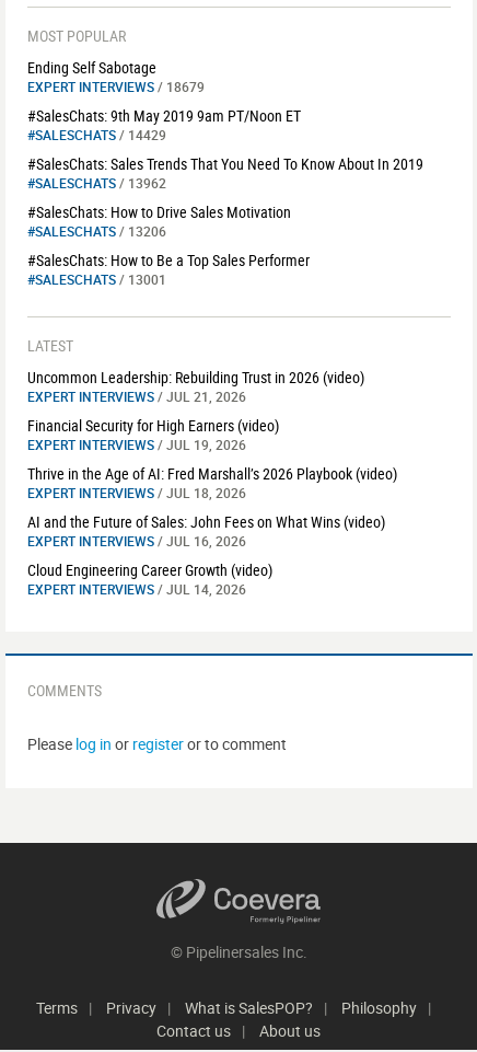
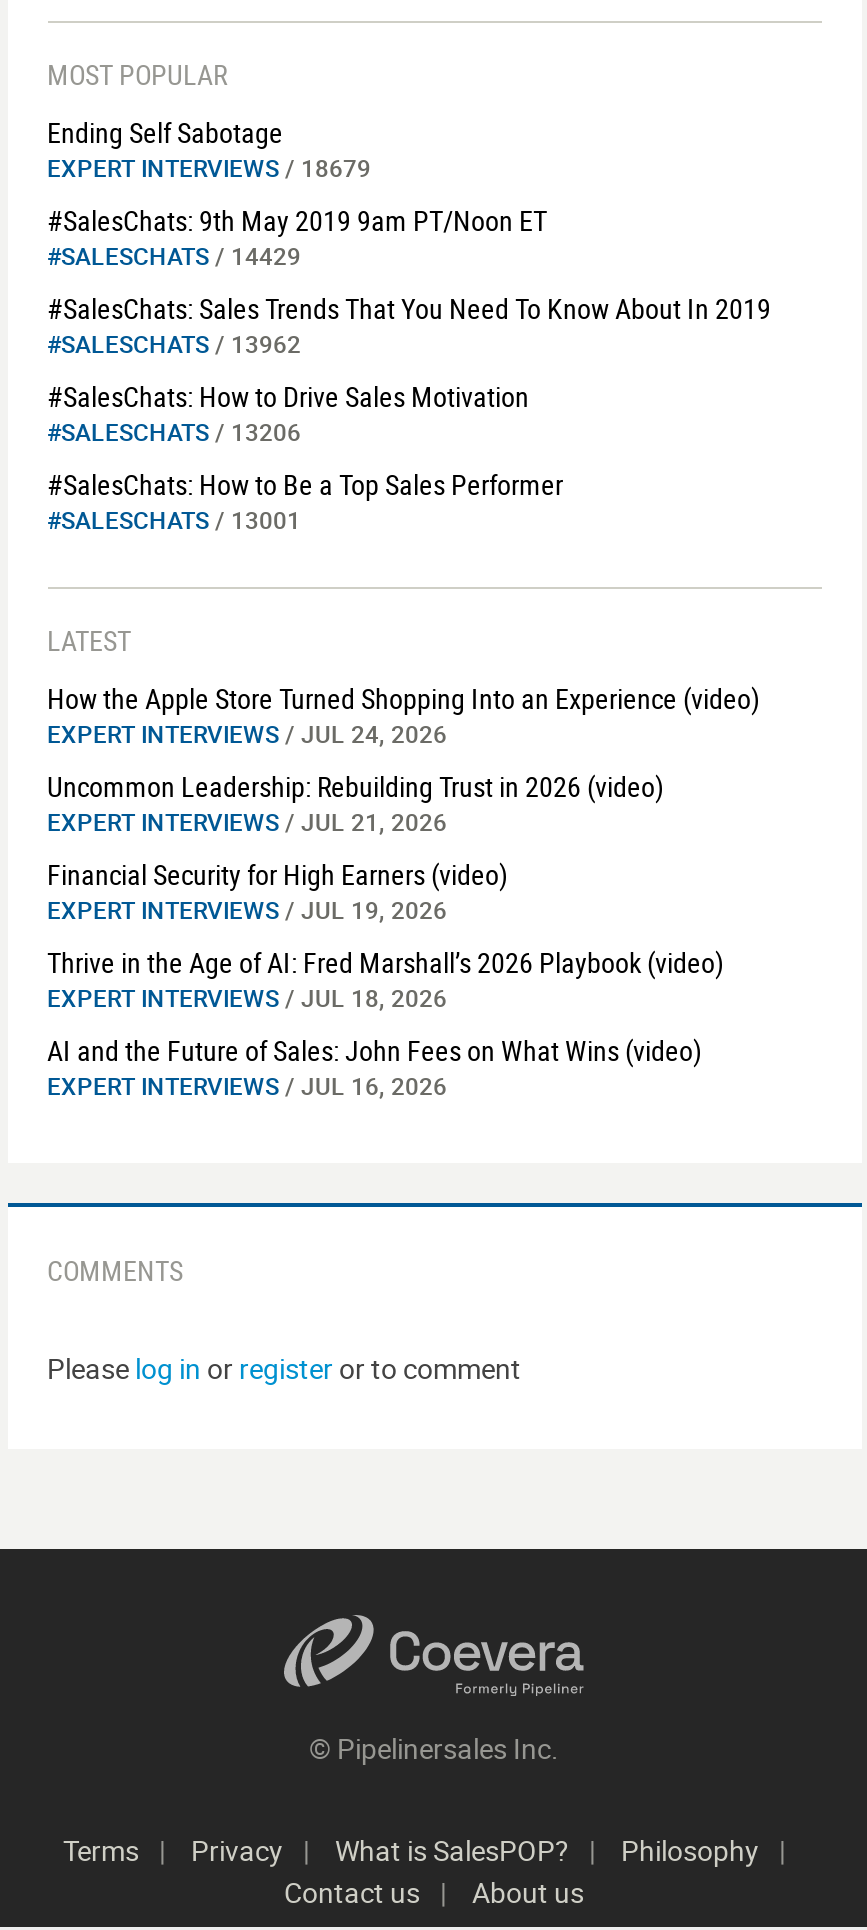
+ How the Apple Store Turned Shopping Into an Experience (video)
+ EXPERT INTERVIEWS / JUL 24, 2026

moved down: Uncommon Leadership: Rebuilding Trust in 2026 (video) | EXPERT INTERVIEWS / JUL 21, 2026 | Financial Security for High Earners (video) | EXPERT INTERVIEWS / JUL 19, 2026 | Thrive in the Age of AI: Fred Marshall’s 2026 Playbook (video) | EXPERT INTERVIEWS / JUL 18, 2026 | AI and the Future of Sales: John Fees on What Wins (video) | EXPERT INTERVIEWS / JUL 16, 2026

- Cloud Engineering Career Growth (video)
- EXPERT INTERVIEWS / JUL 14, 2026
